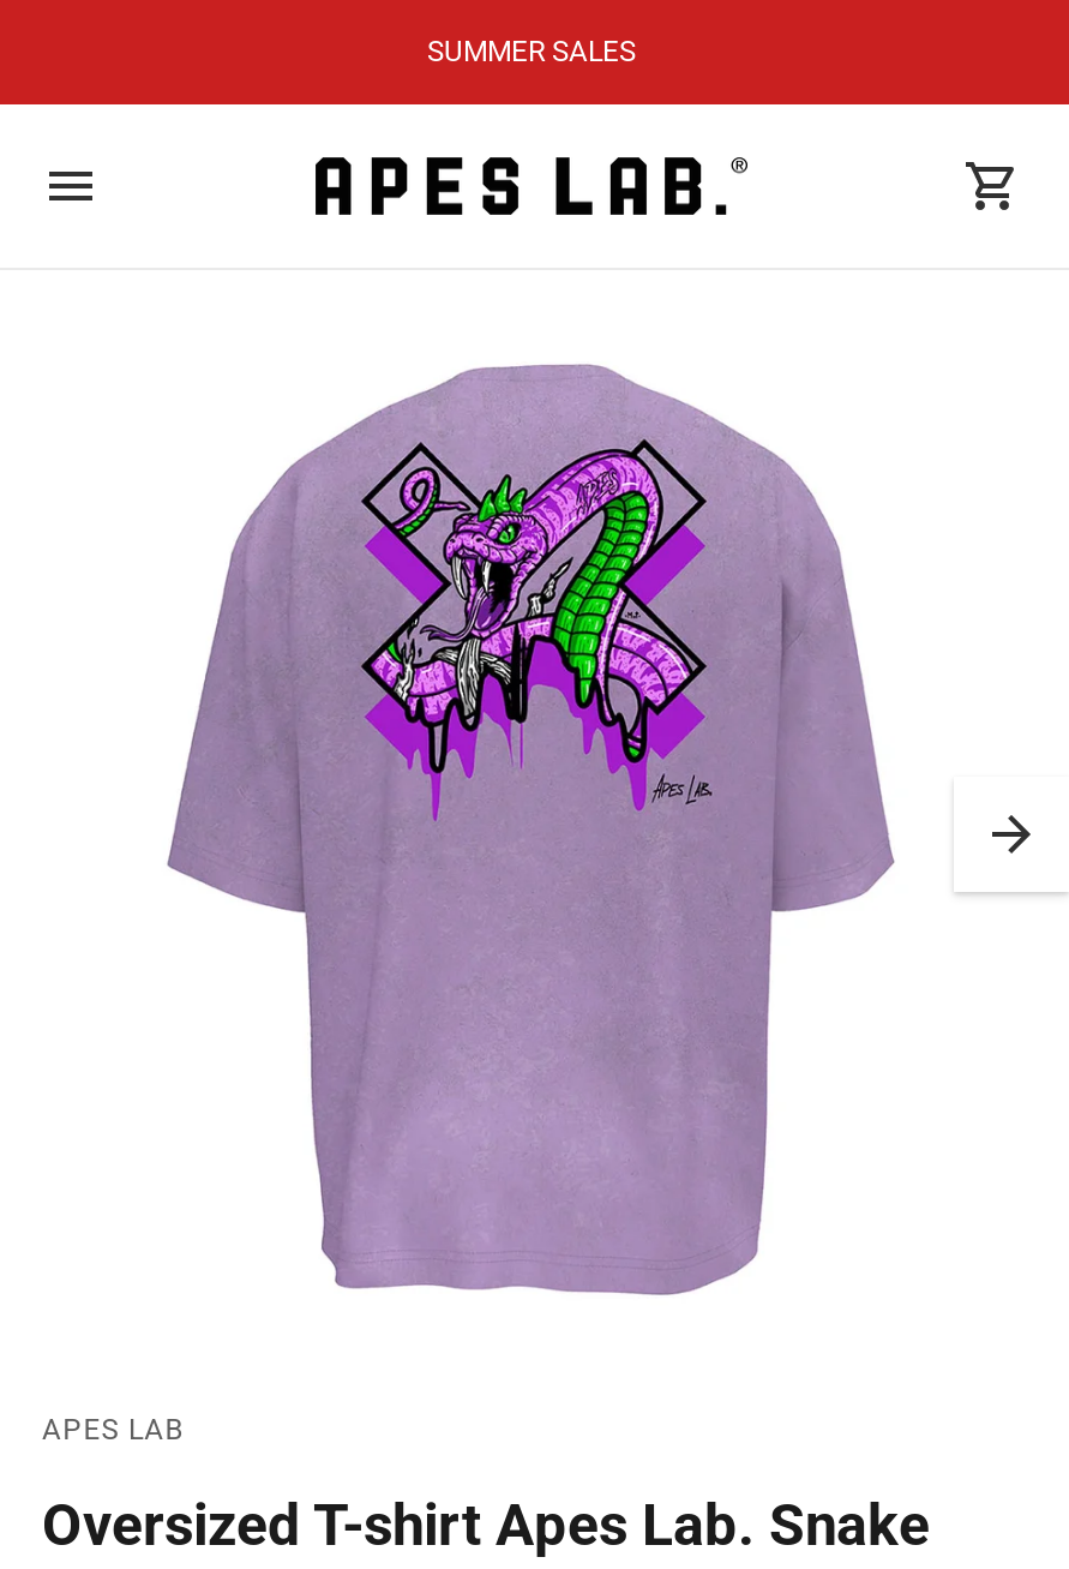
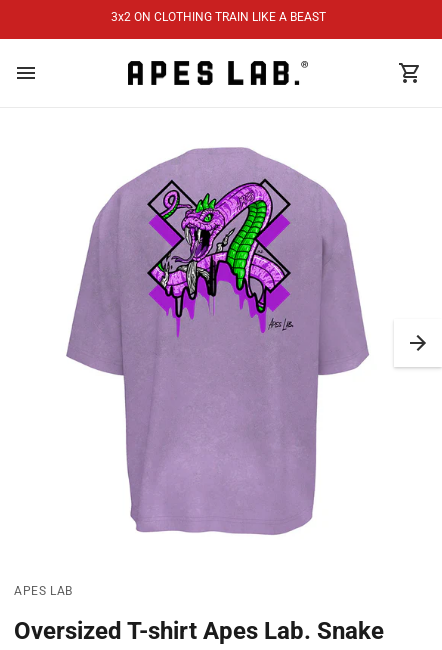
- SUMMER SALES
+ 3x2 ON CLOTHING TRAIN LIKE A BEAST
